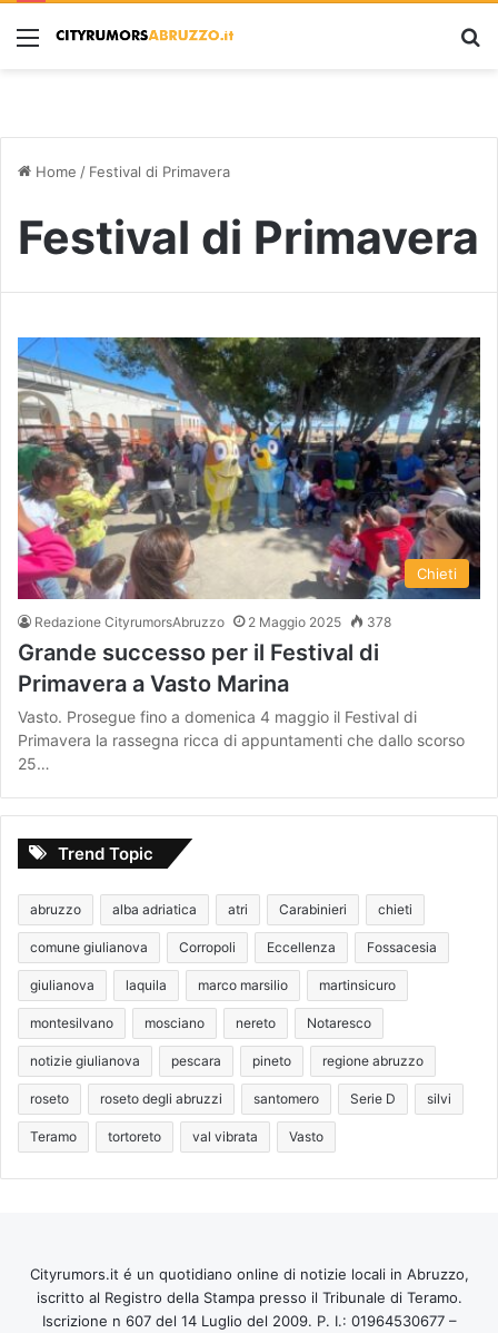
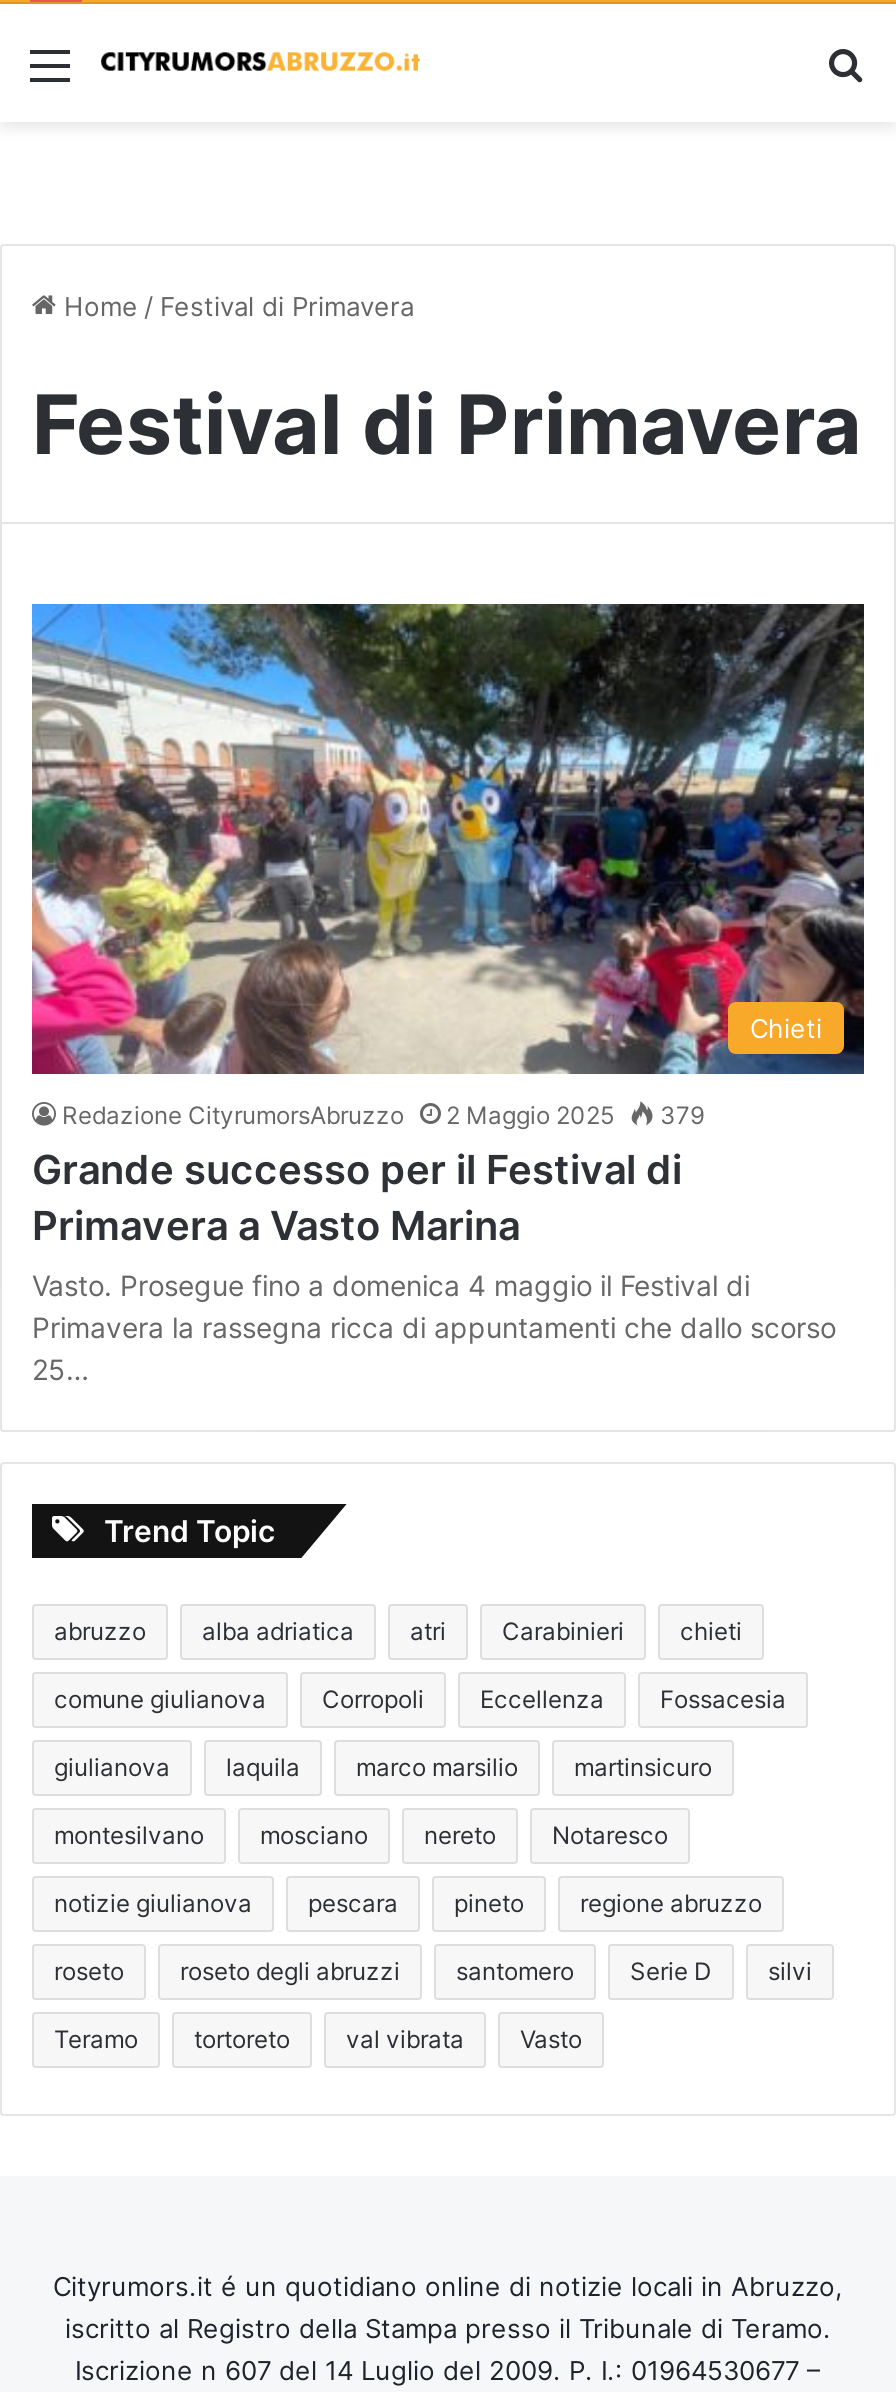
- Redazione CityrumorsAbruzzo 2 Maggio 2025 378
+ Redazione CityrumorsAbruzzo 2 Maggio 2025 379
